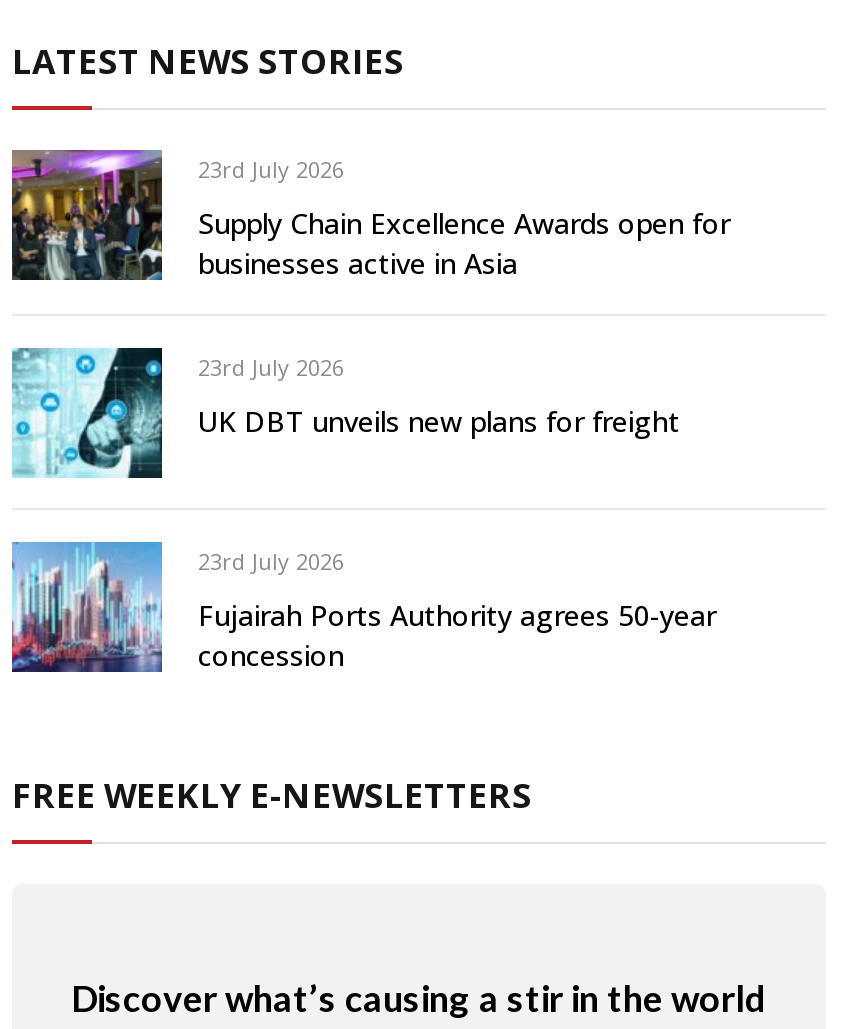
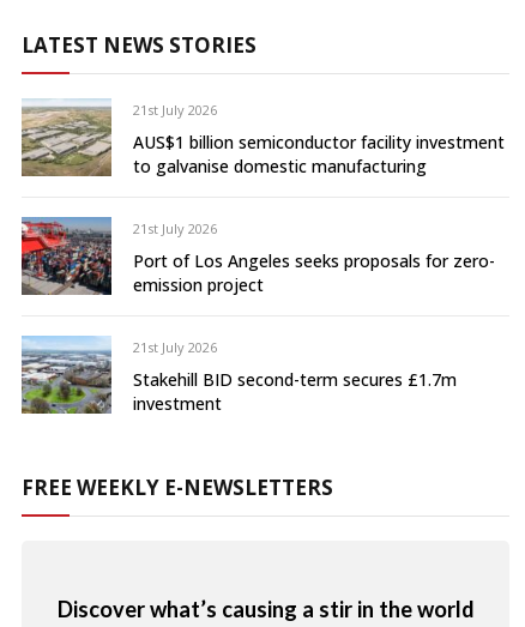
- [image]
- 23rd July 2026
+ [image]
+ 21st July 2026

- Supply Chain Excellence Awards open for
- businesses active in Asia
+ AUS$1 billion semiconductor facility investment
+ to galvanise domestic manufacturing

- [image]
- 23rd July 2026
+ [image]
+ 21st July 2026

- UK DBT unveils new plans for freight
+ Port of Los Angeles seeks proposals for zero-
+ emission project

- [image]
- 23rd July 2026
+ [image]
+ 21st July 2026

- Fujairah Ports Authority agrees 50-year
- concession
+ Stakehill BID second-term secures £1.7m
+ investment
